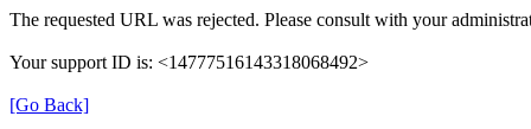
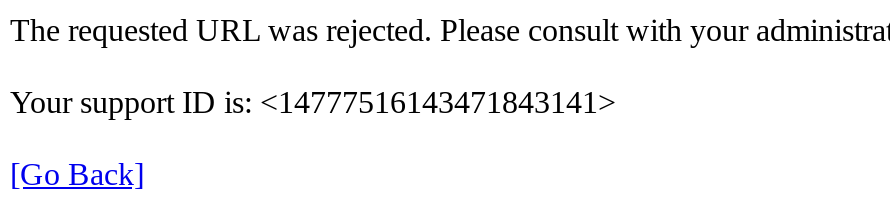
- Your support ID is: <14777516143318068492>
+ Your support ID is: <14777516143471843141>
